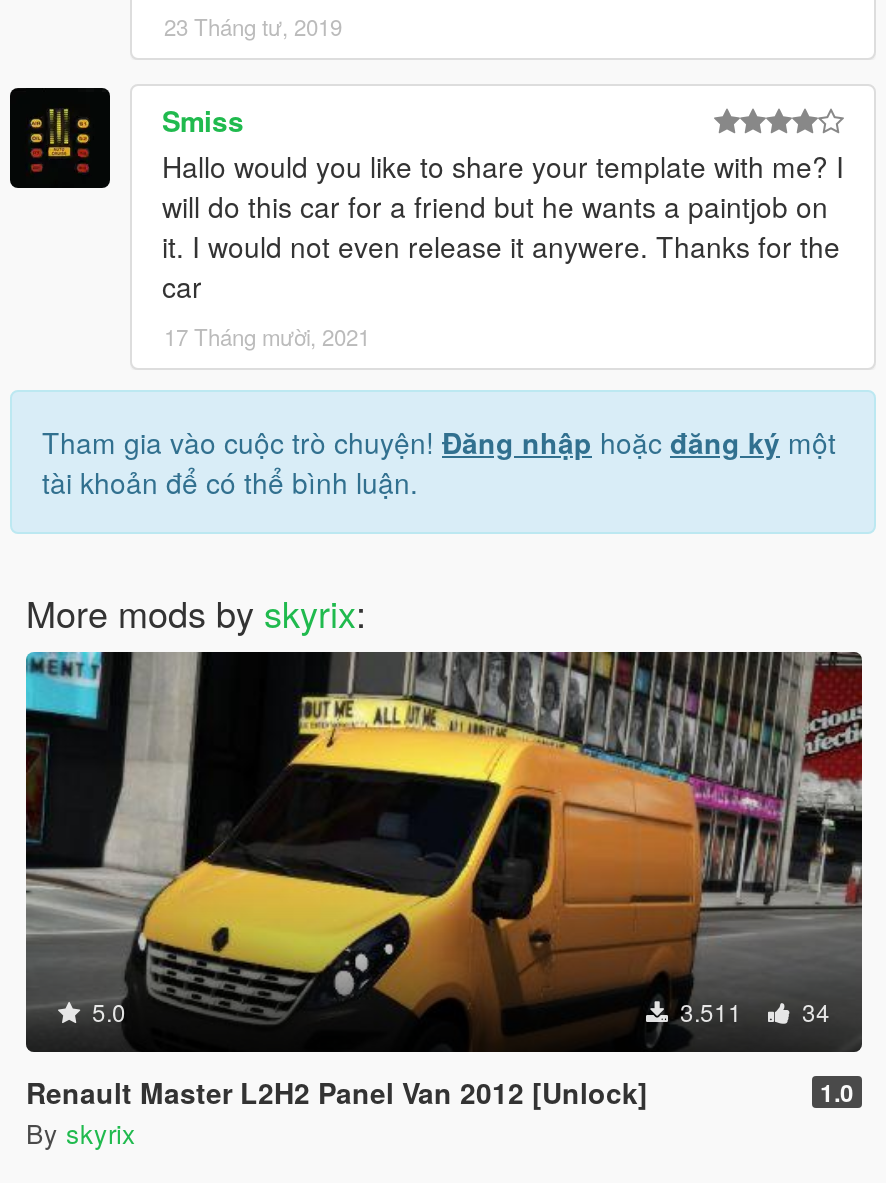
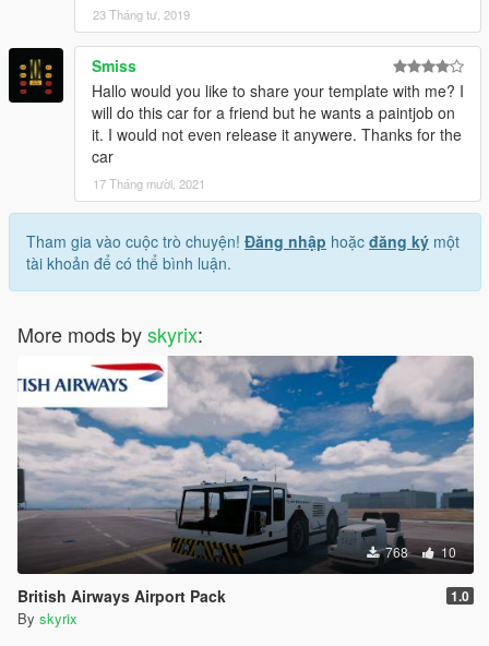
- [image]
- 5.0
- 3.511
- 34
+ [image]
+ 768
+ 10

- Renault Master L2H2 Panel Van 2012 [Unlock]
+ British Airways Airport Pack
